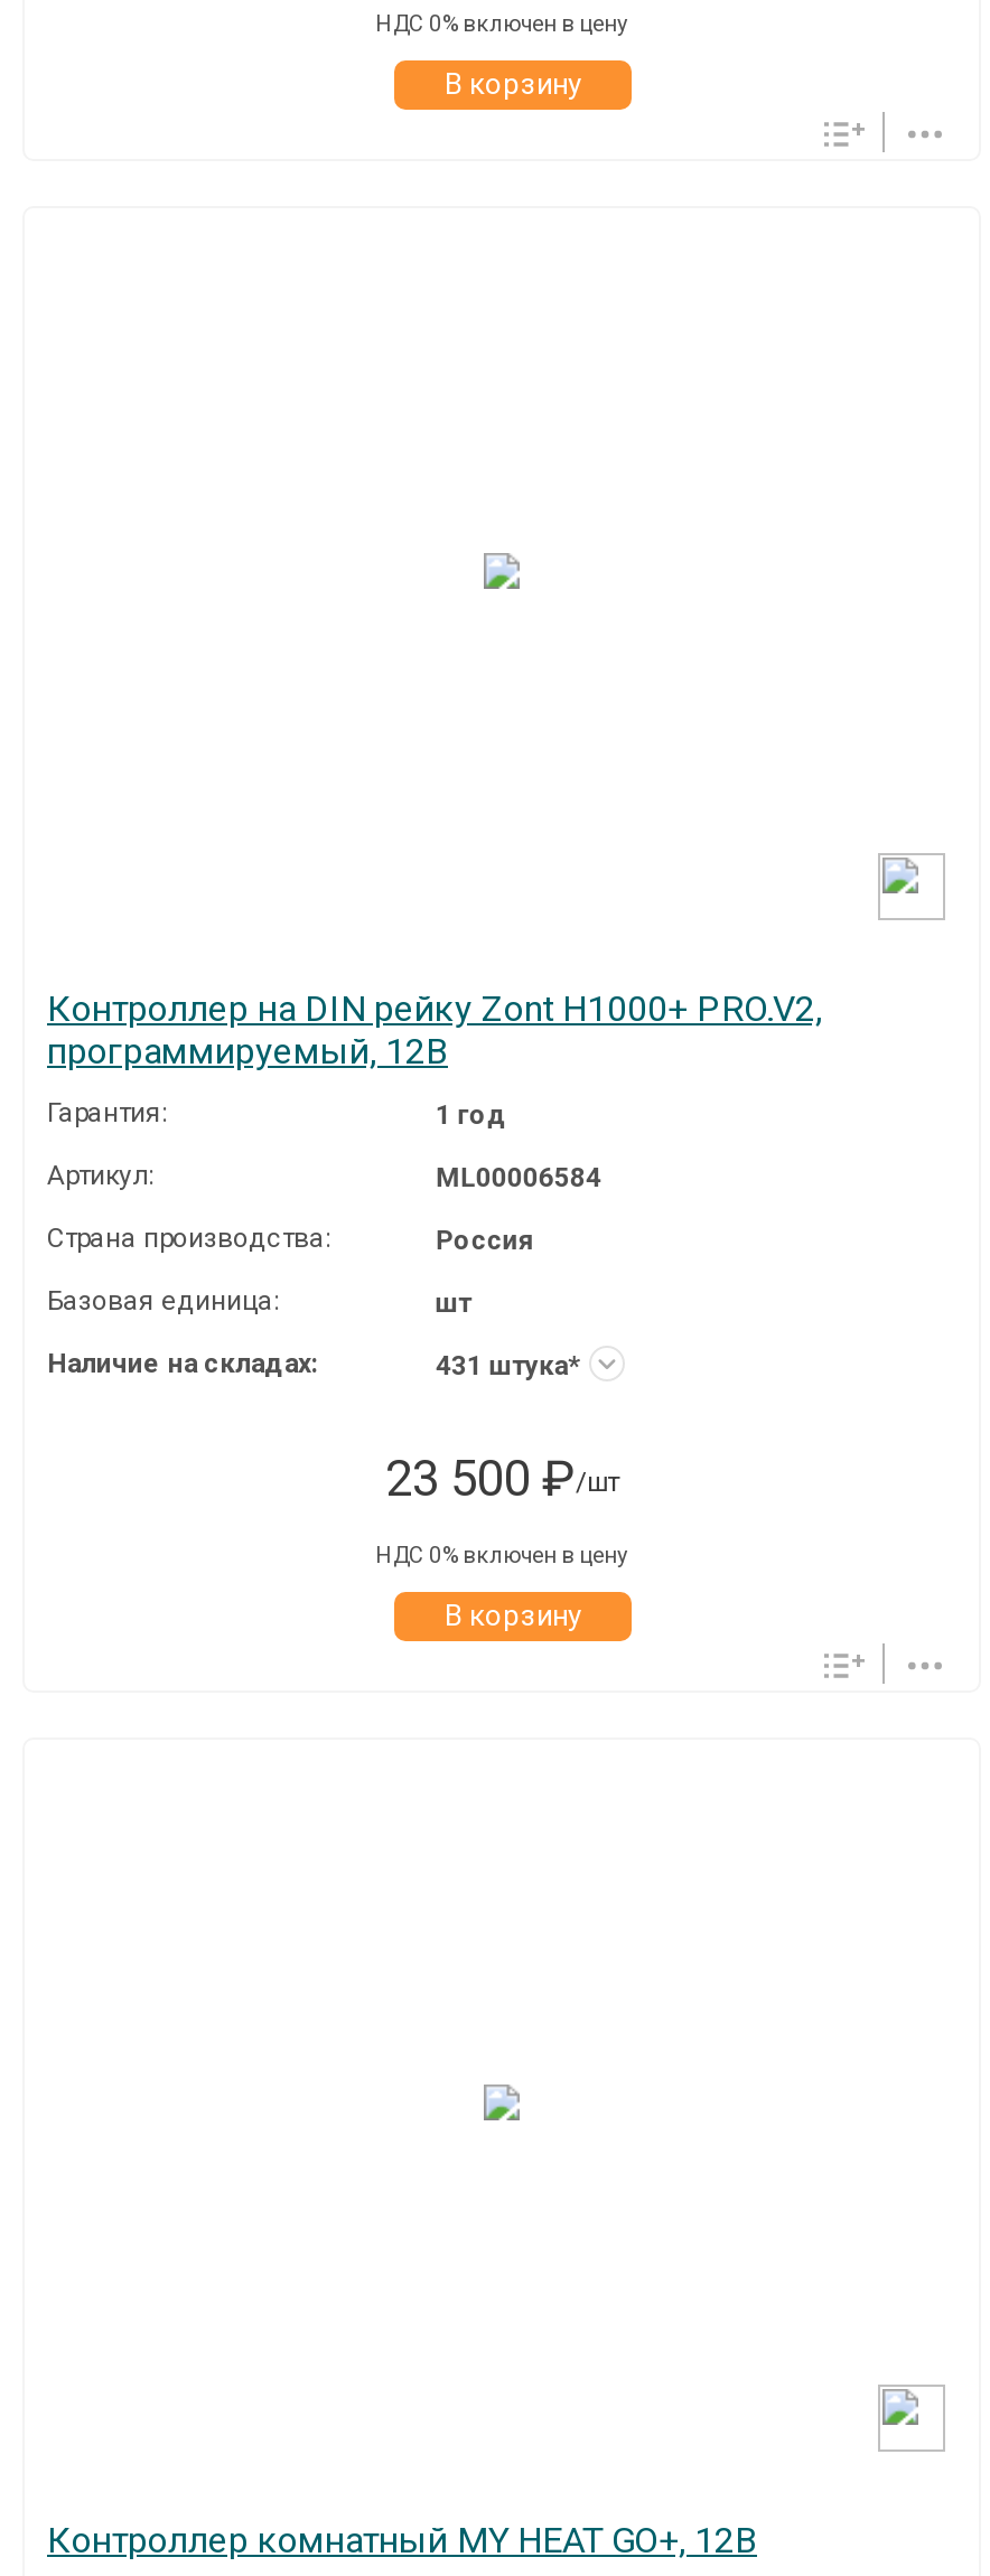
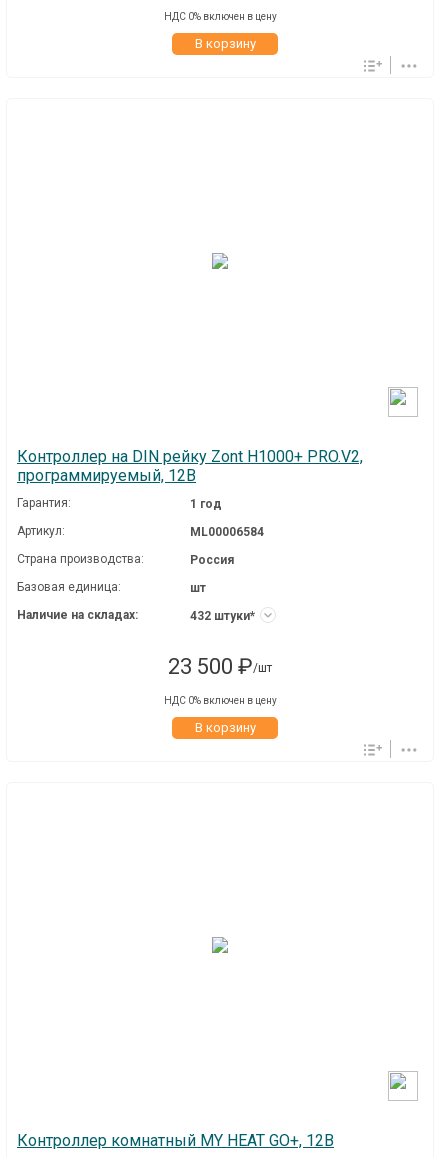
- 431 штука*
+ 432 штуки*
